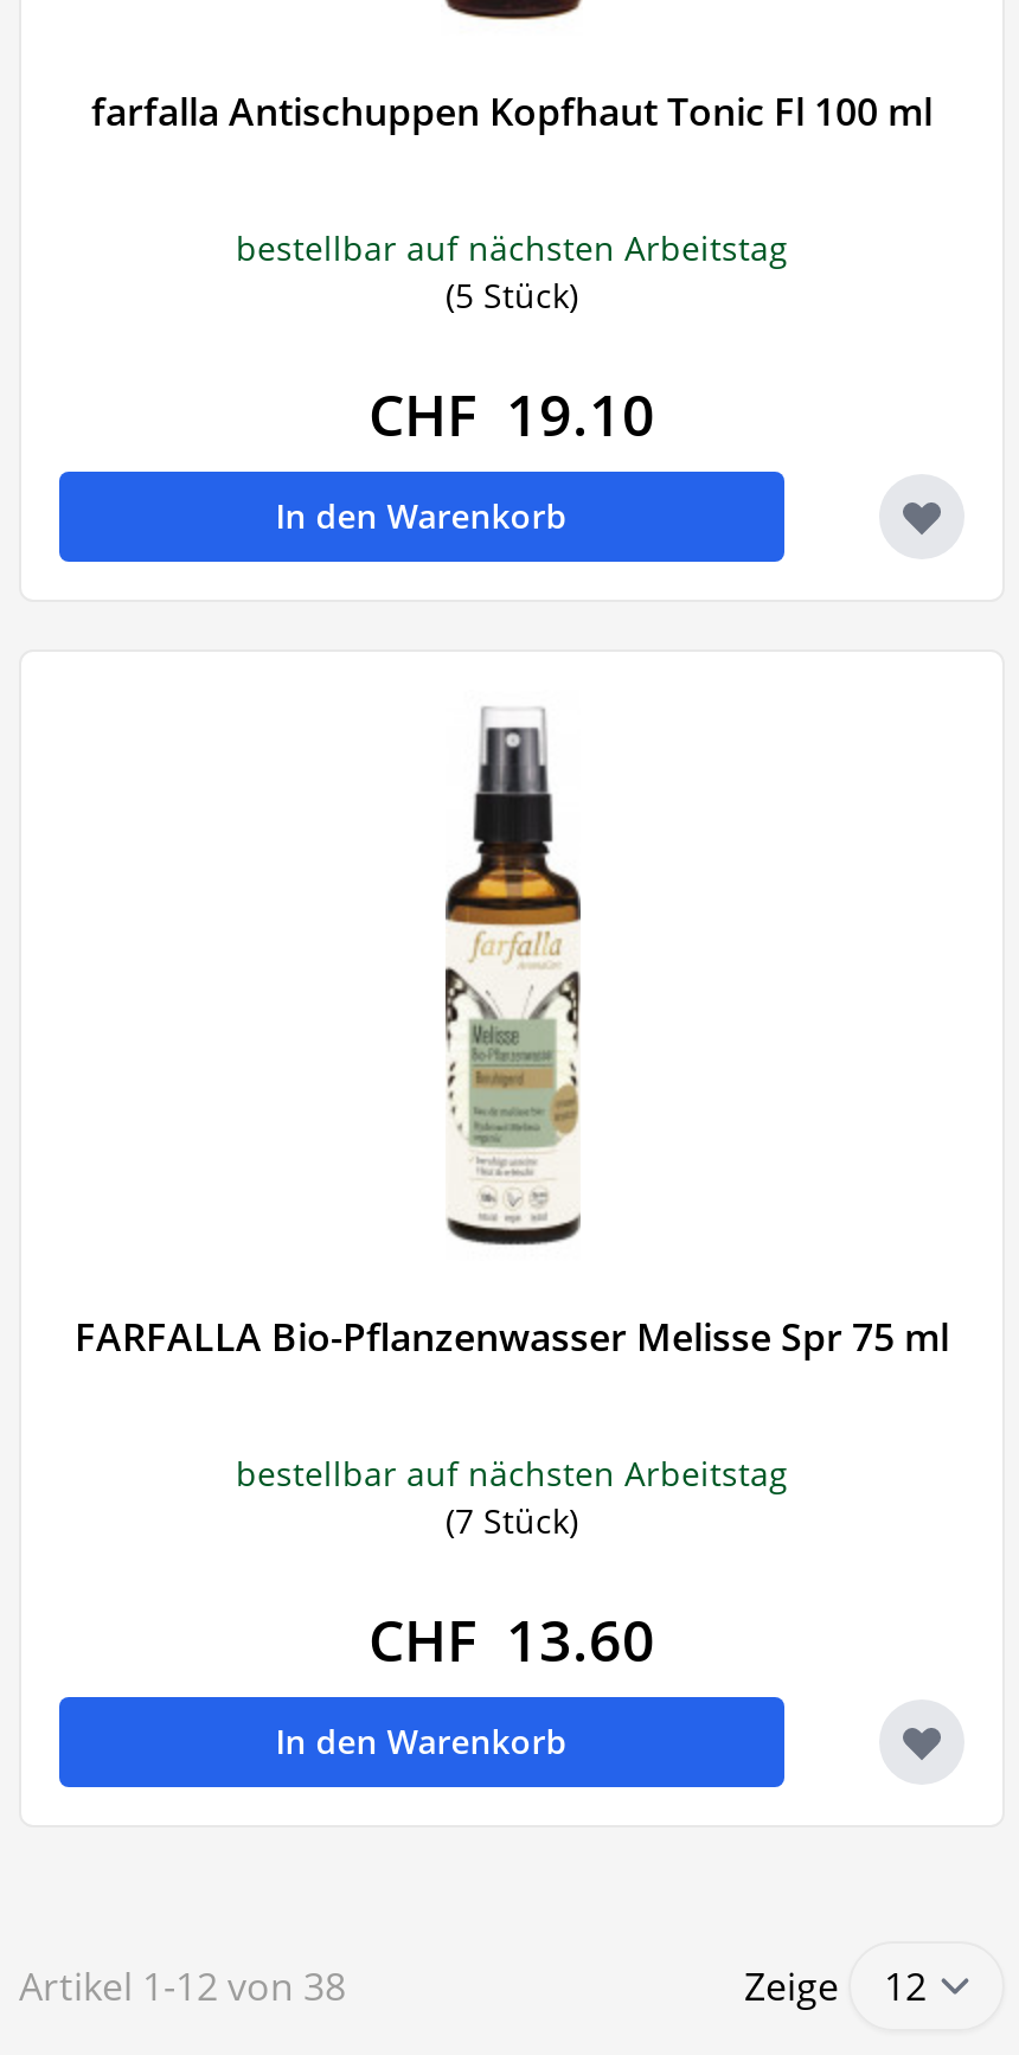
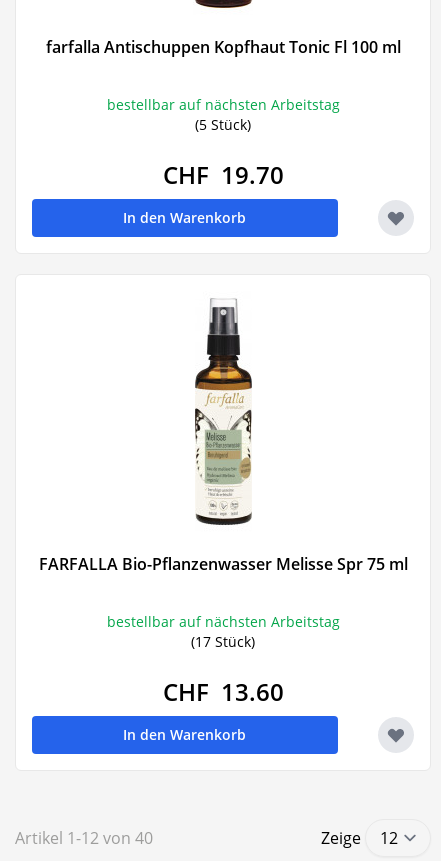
- CHF 19.10
+ CHF 19.70

- (7 Stück)
+ (17 Stück)

- Artikel 1 - 12 von 38
+ Artikel 1 - 12 von 40
